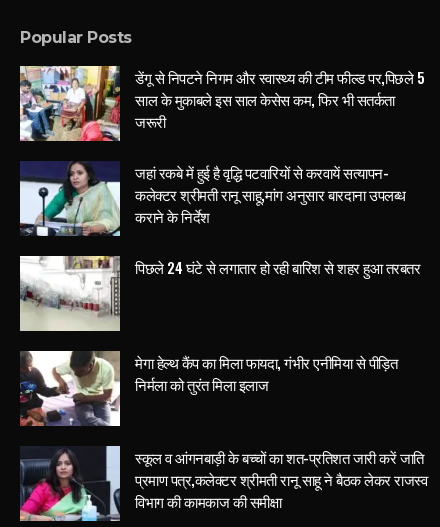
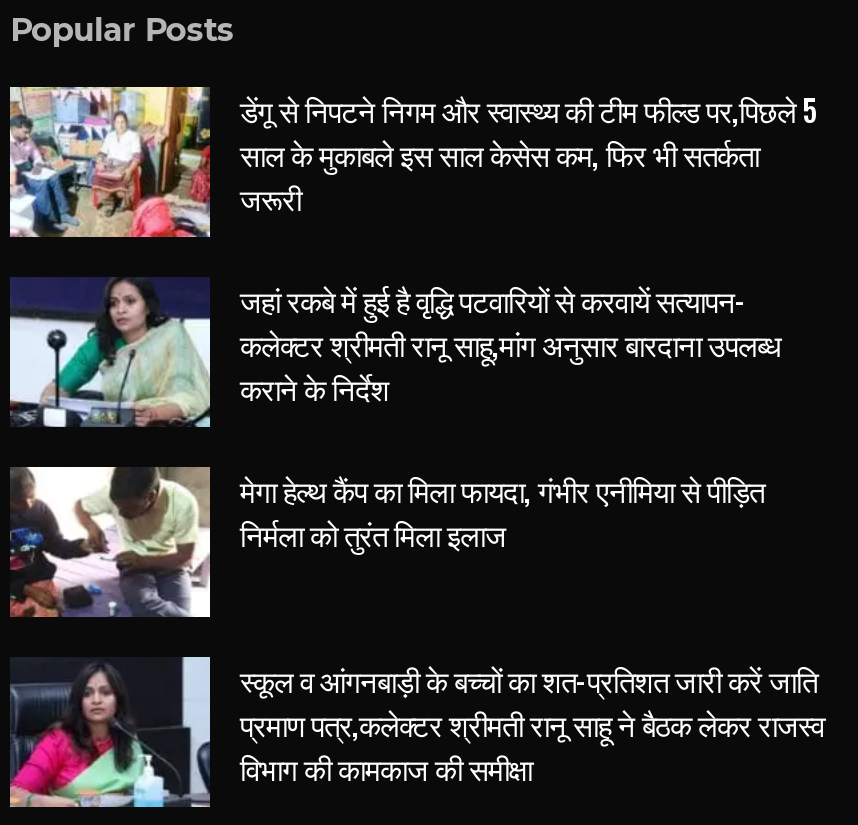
- [image]
- पिछले 24 घंटे से लगातार हो रही बारिश से शहर हुआ तरबतर
